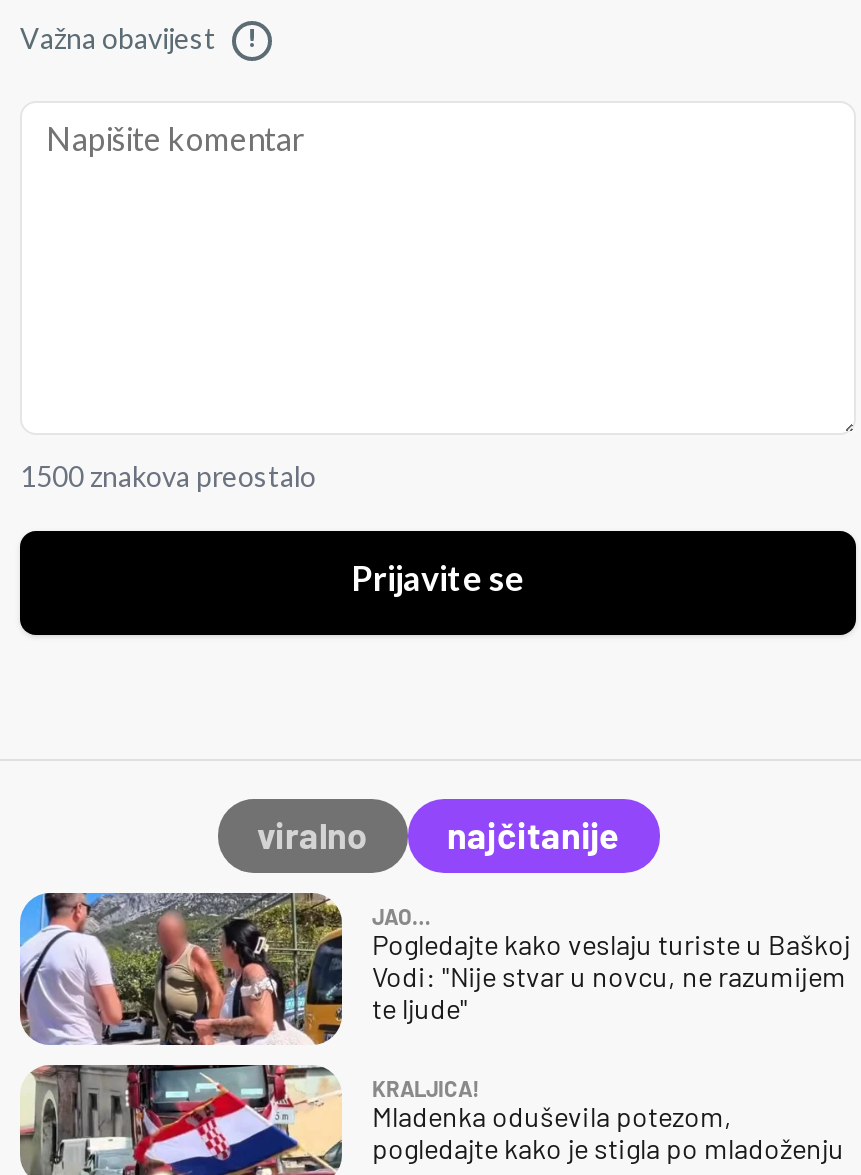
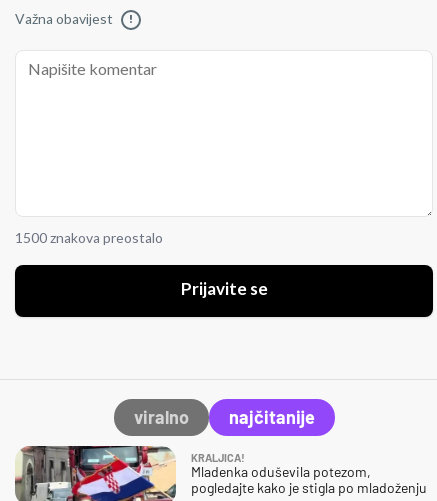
- [image]
- JAO…
- Pogledajte kako veslaju turiste u Baškoj
- Vodi: "Nije stvar u novcu, ne razumijem
- te ljude"
